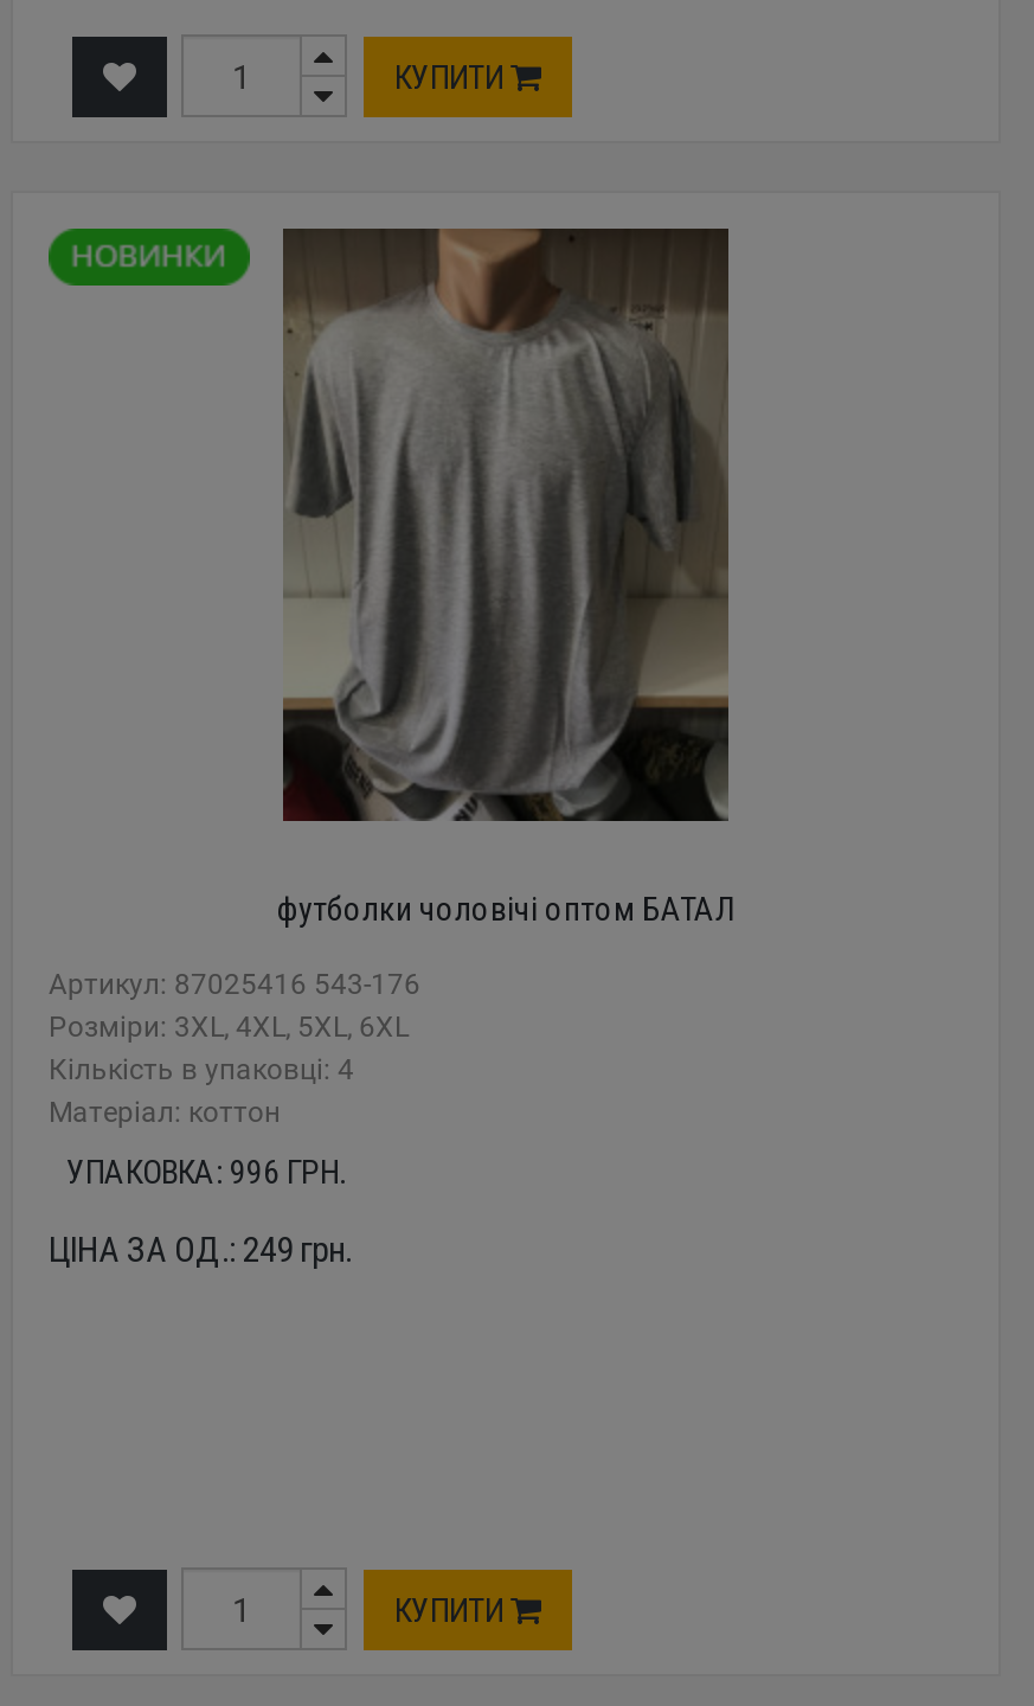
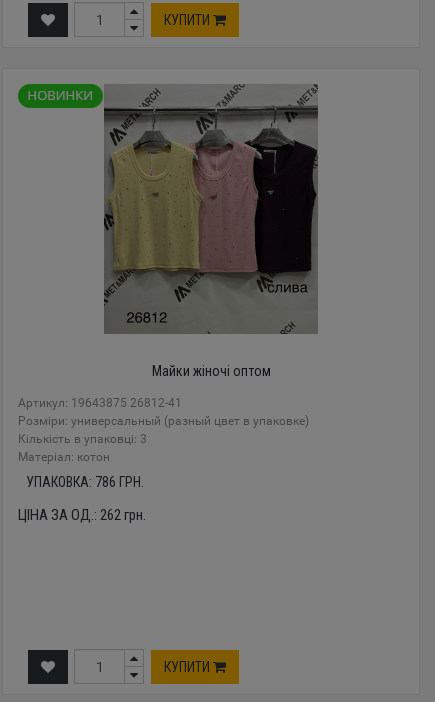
- [image]
- футболки чоловічі оптом БАТАЛ
+ [image]
+ Майки жіночі оптом

- Артикул: 87025416 543-176
- Розміри: 3XL, 4XL, 5XL, 6XL
- Кількість в упаковці: 4
- Mатеріал: коттон
+ Артикул: 19643875 26812-41
+ Розміри: универсальный (разный цвет в упаковке)
+ Кількість в упаковці: 3
+ Mатеріал: котон

- УПАКОВКА: 996 ГРН.
+ УПАКОВКА: 786 ГРН.

- ЦІНА ЗА ОД.: 249 грн.
+ ЦІНА ЗА ОД.: 262 грн.
